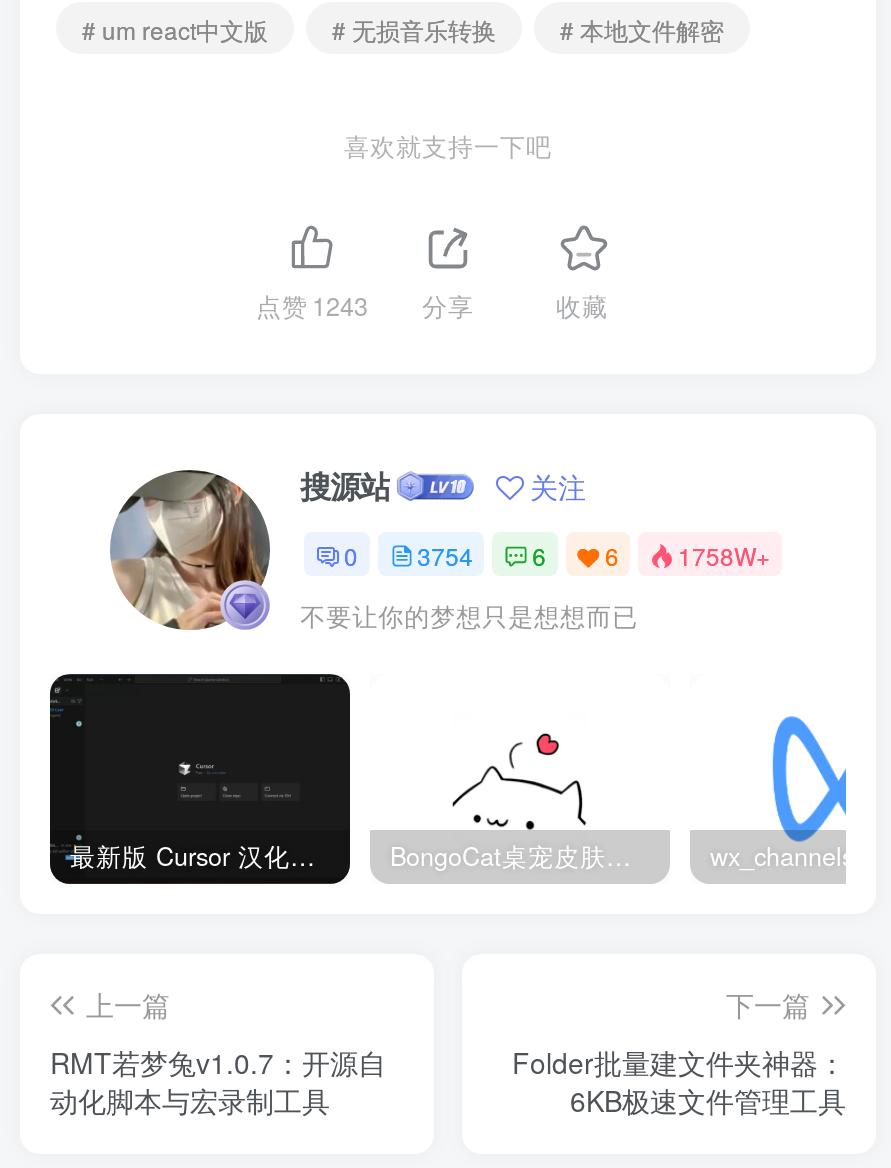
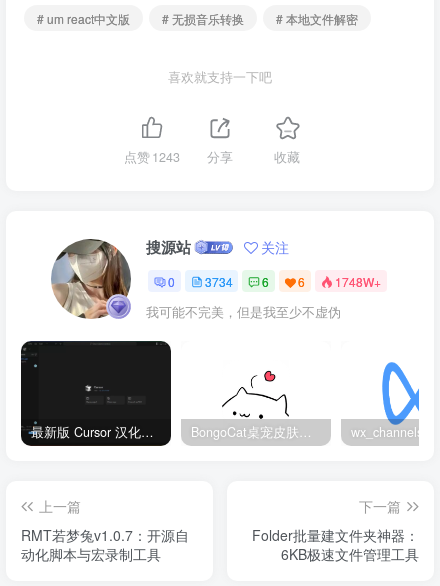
- 3754
+ 3734

- 1758W+
+ 1748W+

- 不要让你的梦想只是想想而已
+ 我可能不完美，但是我至少不虚伪
